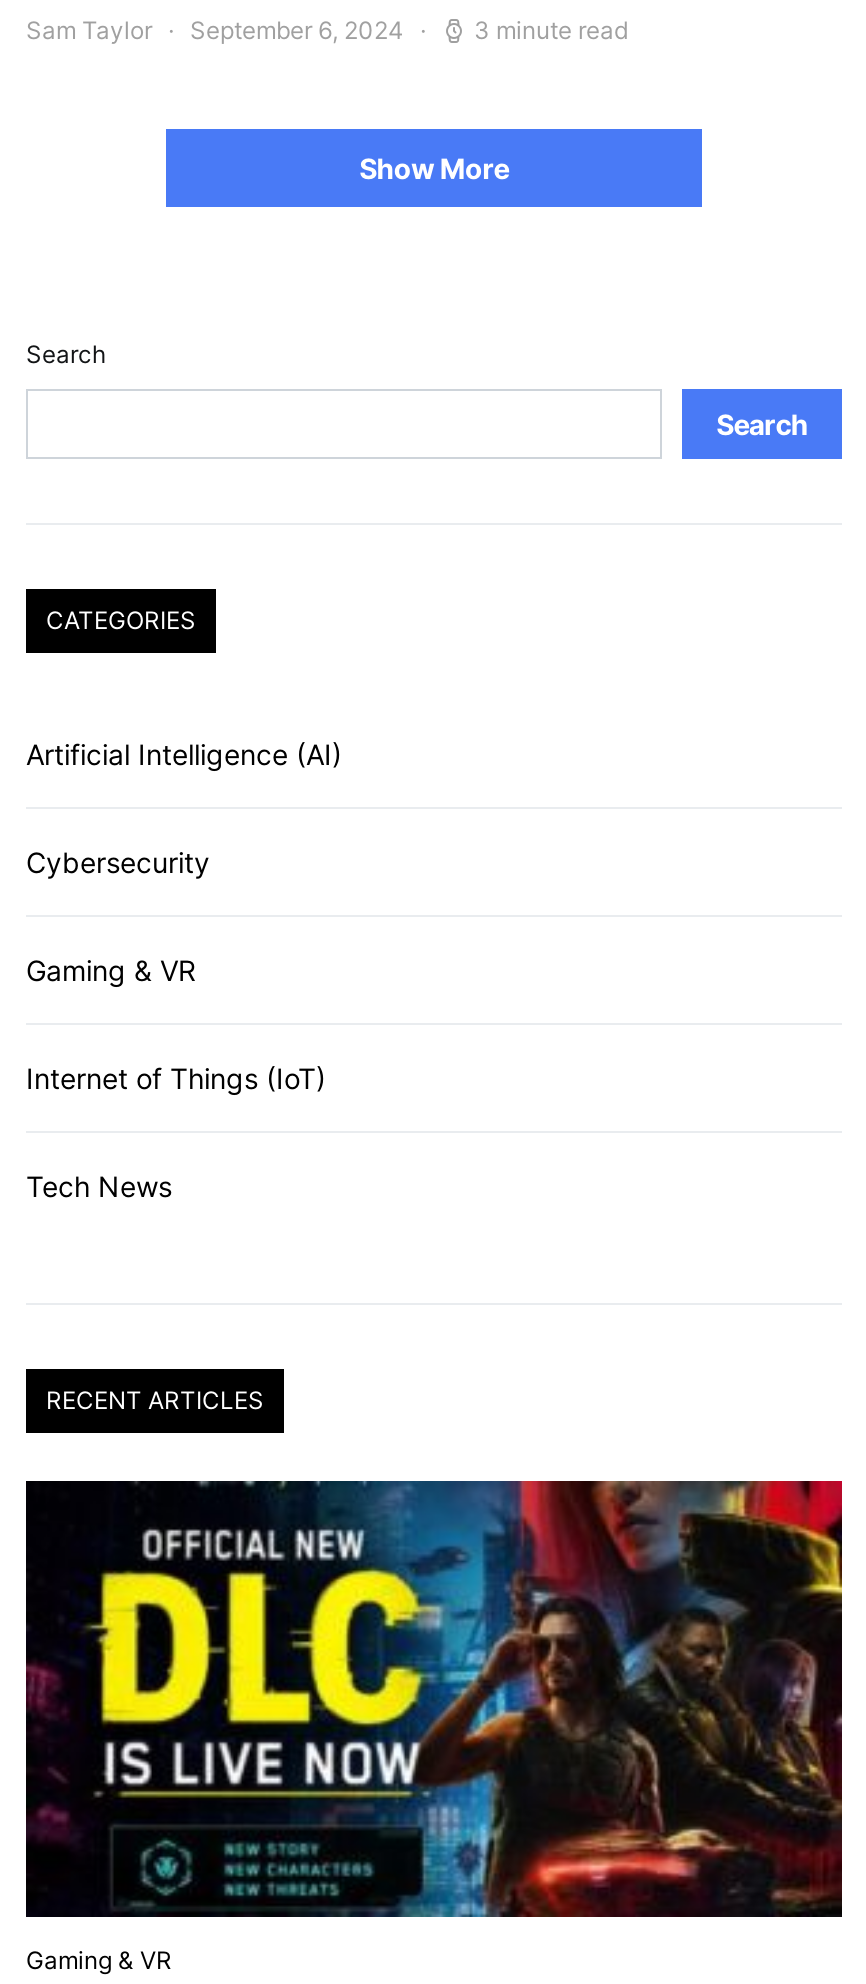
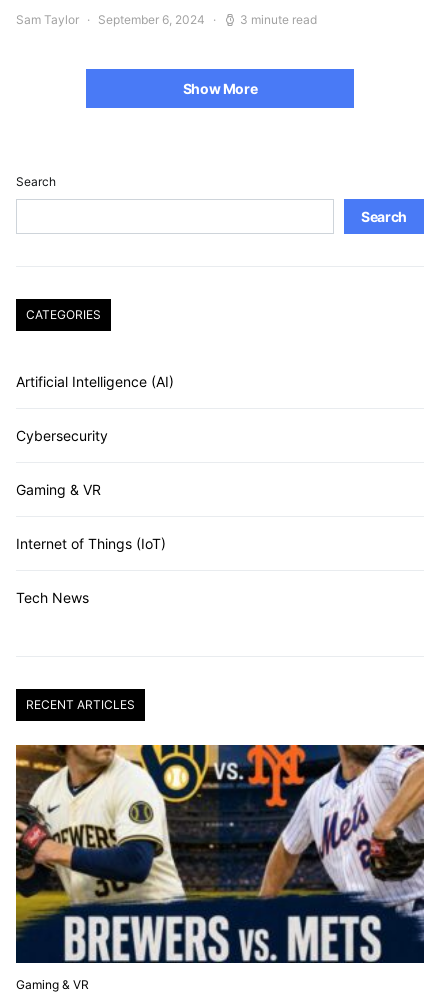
- [image]
+ [image]
